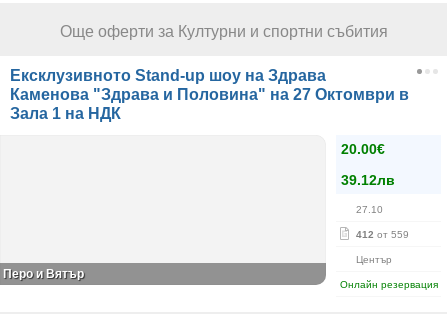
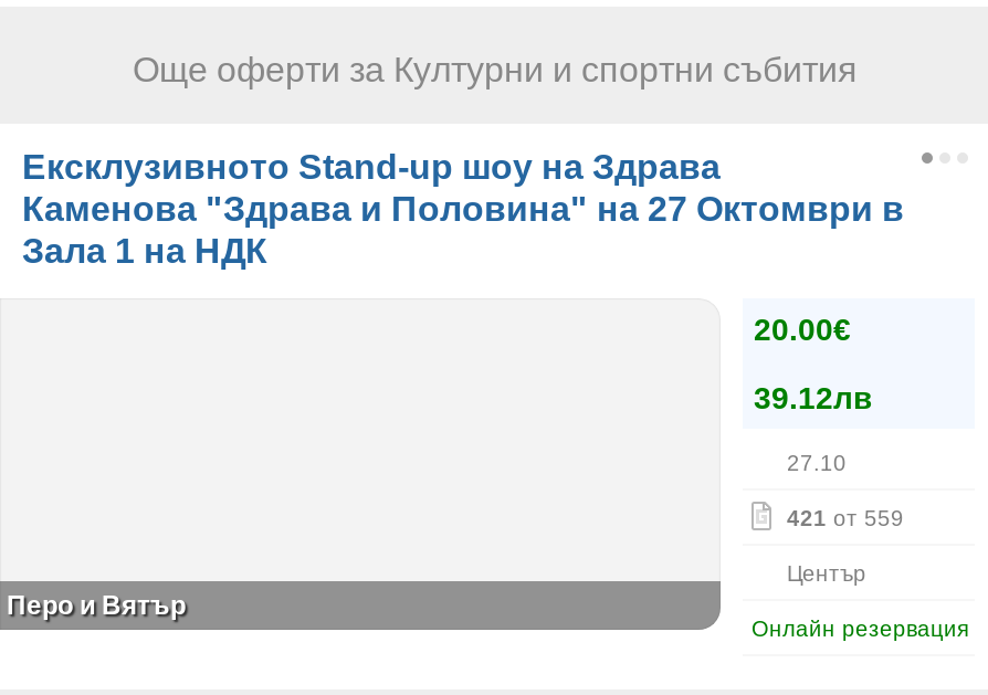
- 412 от 559
+ 421 от 559
